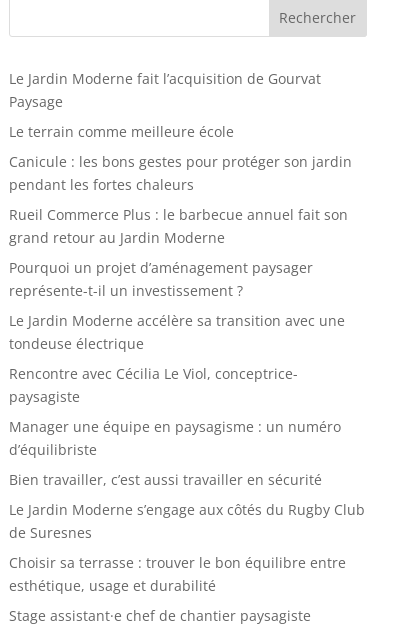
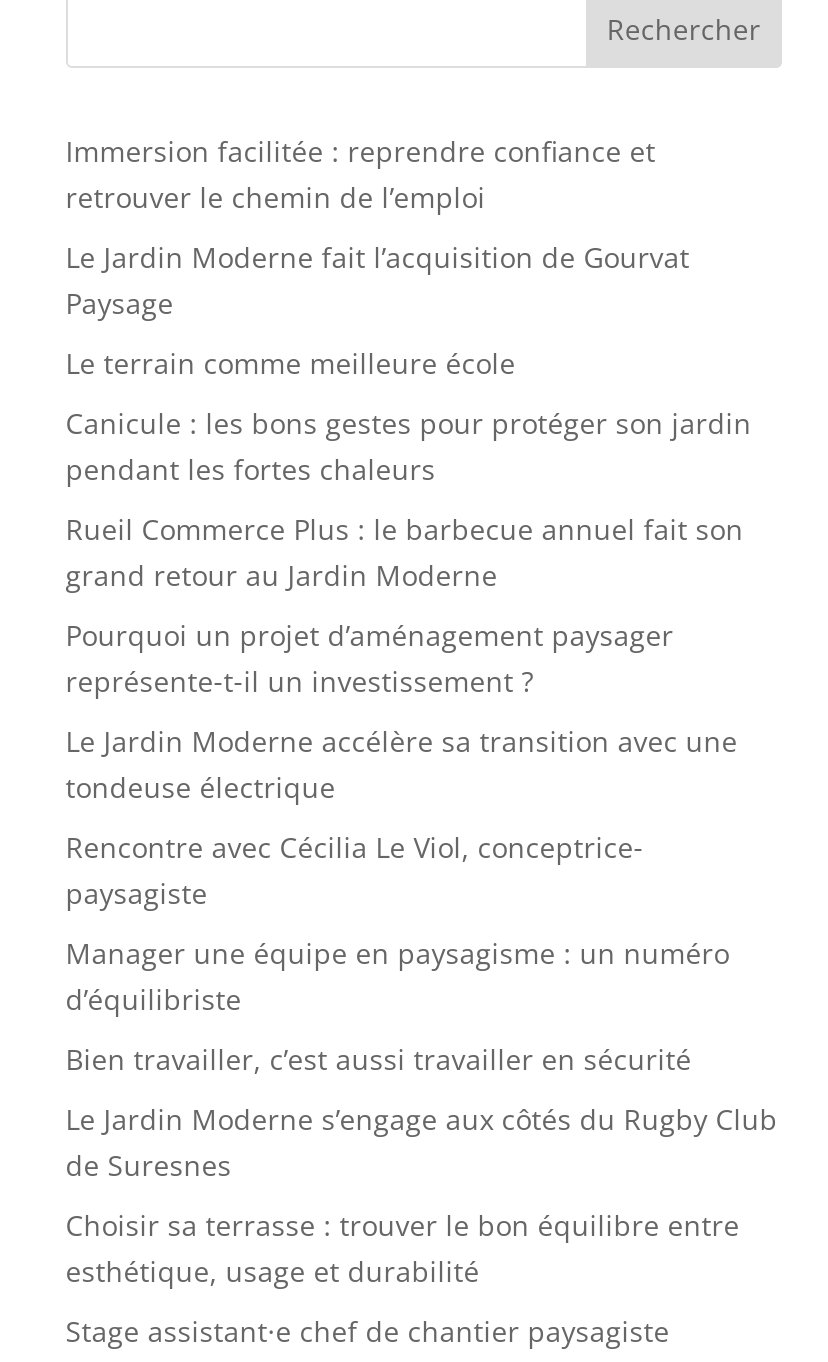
+ Immersion facilitée : reprendre confiance et
+ retrouver le chemin de l’emploi
